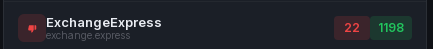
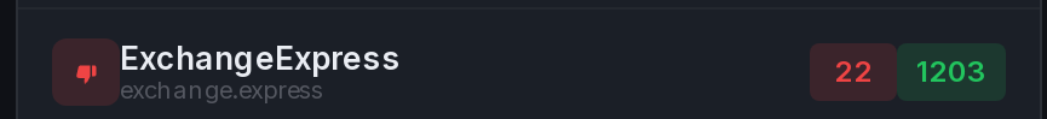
- 22 1198
+ 22 1203
